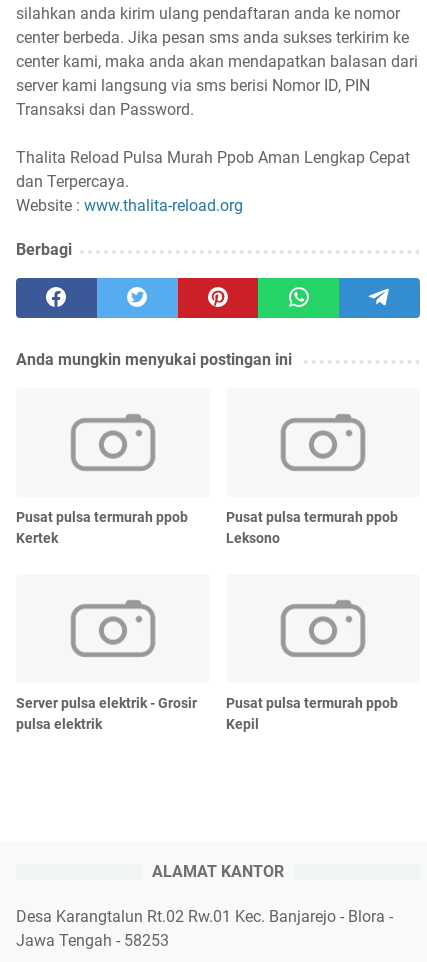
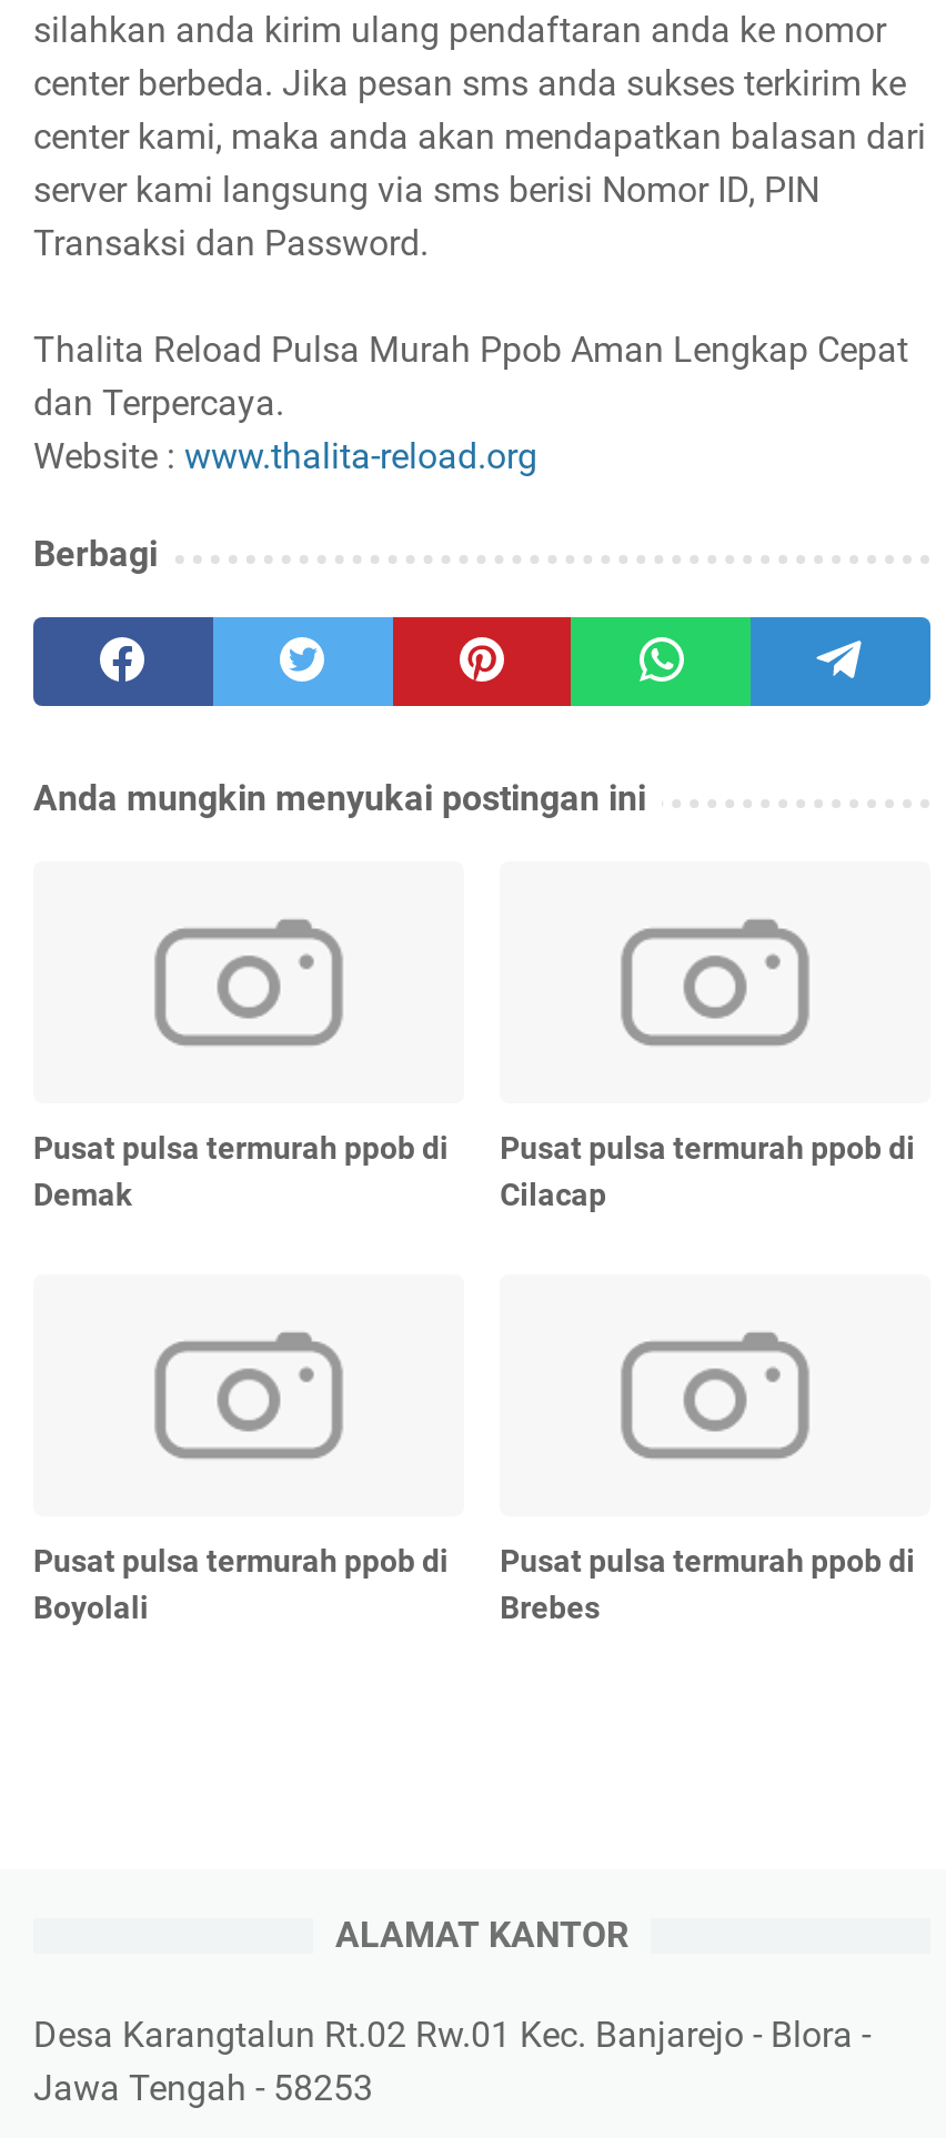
- Pusat pulsa termurah ppob
- Kertek
+ Pusat pulsa termurah ppob di
+ Demak

- Pusat pulsa termurah ppob
- Leksono
+ Pusat pulsa termurah ppob di
+ Cilacap

- Server pulsa elektrik - Grosir
- pulsa elektrik
+ Pusat pulsa termurah ppob di
+ Boyolali

- Pusat pulsa termurah ppob
- Kepil
+ Pusat pulsa termurah ppob di
+ Brebes
